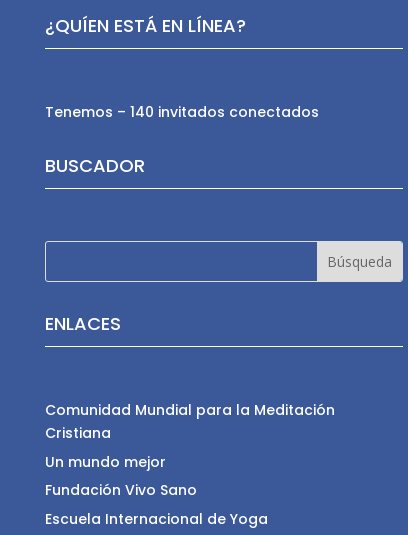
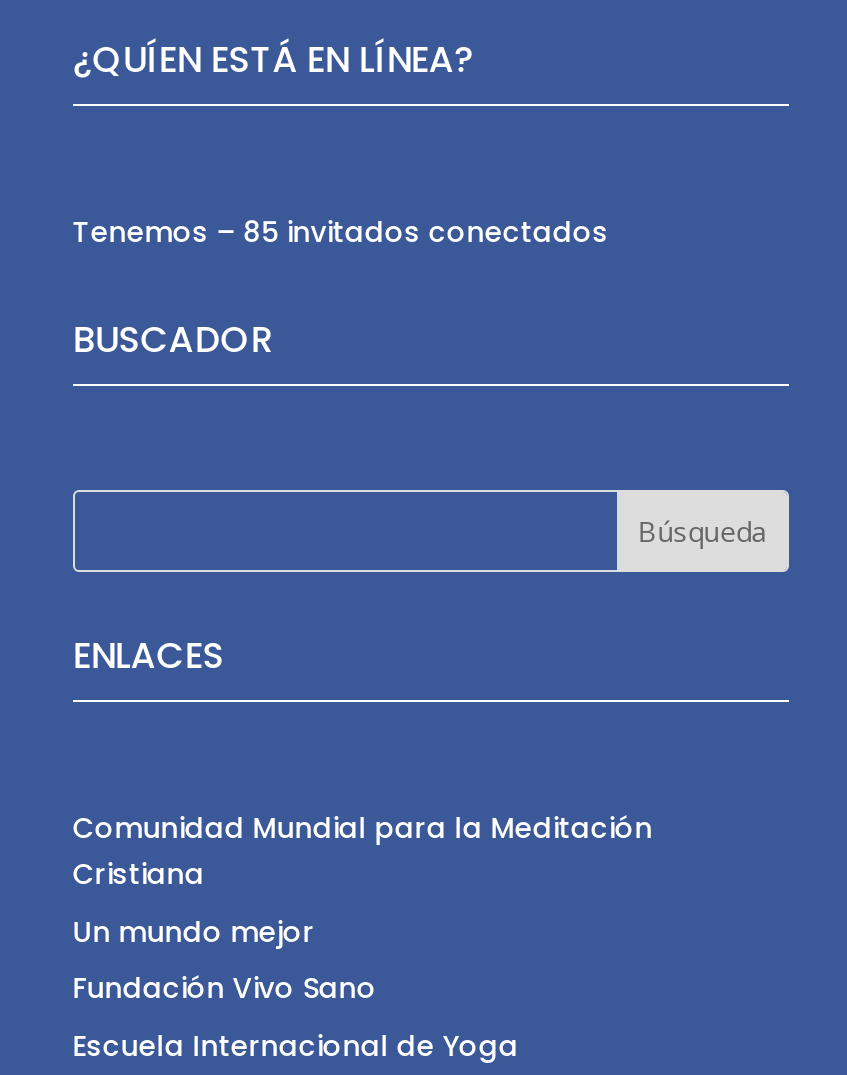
- Tenemos – 140 invitados conectados
+ Tenemos – 85 invitados conectados
